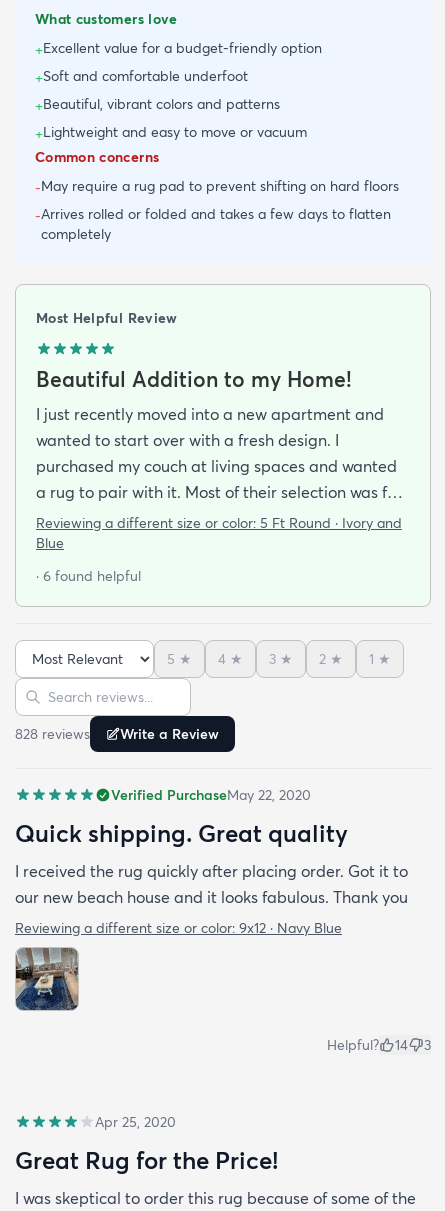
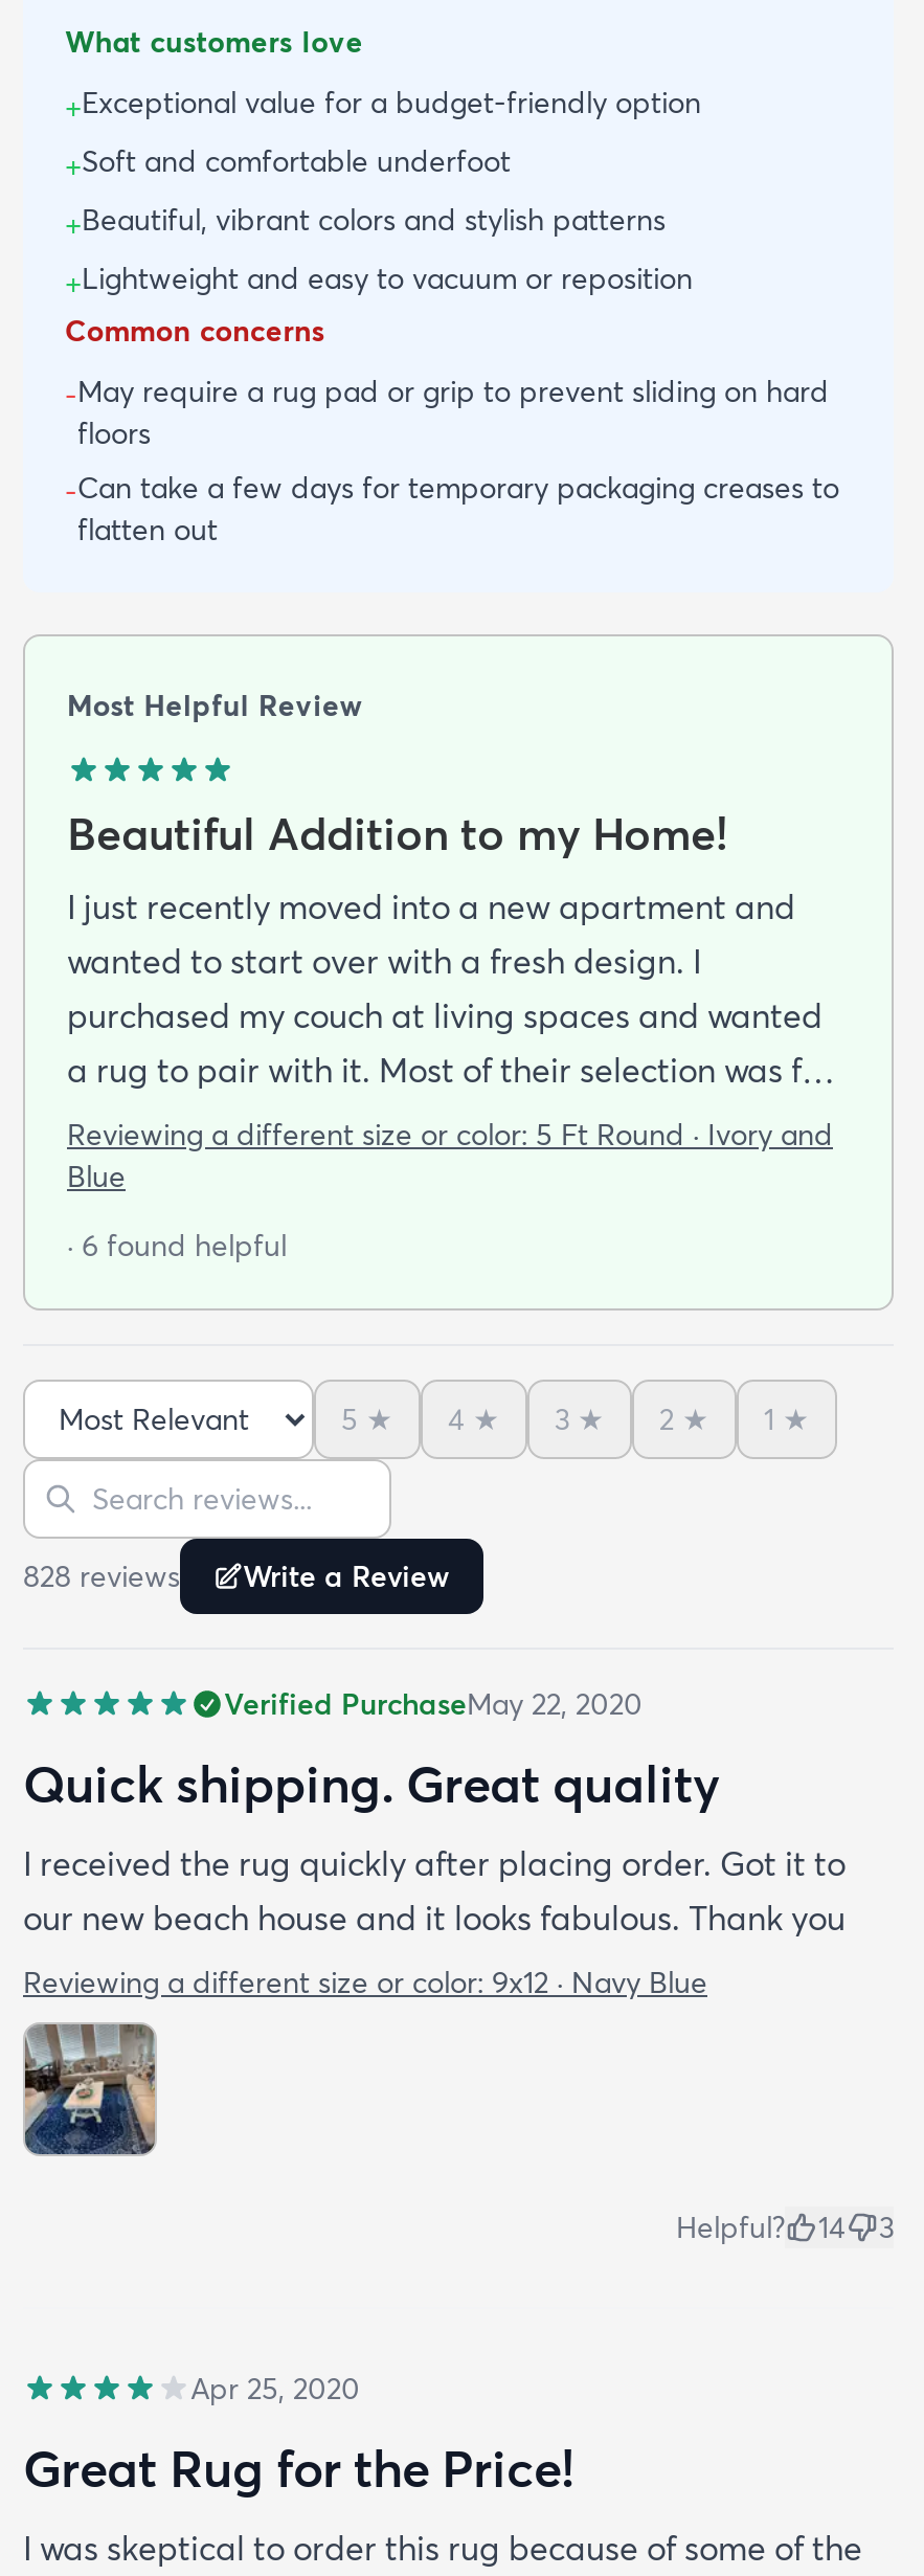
- +Excellent value for a budget-friendly option
+ +Exceptional value for a budget-friendly option

- +Beautiful, vibrant colors and patterns
- +Lightweight and easy to move or vacuum
+ +Beautiful, vibrant colors and stylish patterns
+ +Lightweight and easy to vacuum or reposition

- -May require a rug pad to prevent shifting on hard floors
- -Arrives rolled or folded and takes a few days to flatten
- completely
+ -May require a rug pad or grip to prevent sliding on hard
+ floors
+ -Can take a few days for temporary packaging creases to
+ flatten out
